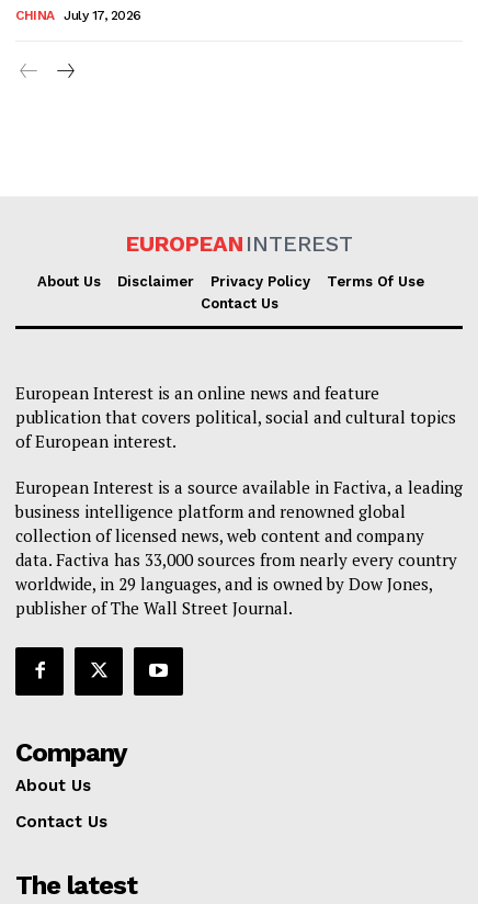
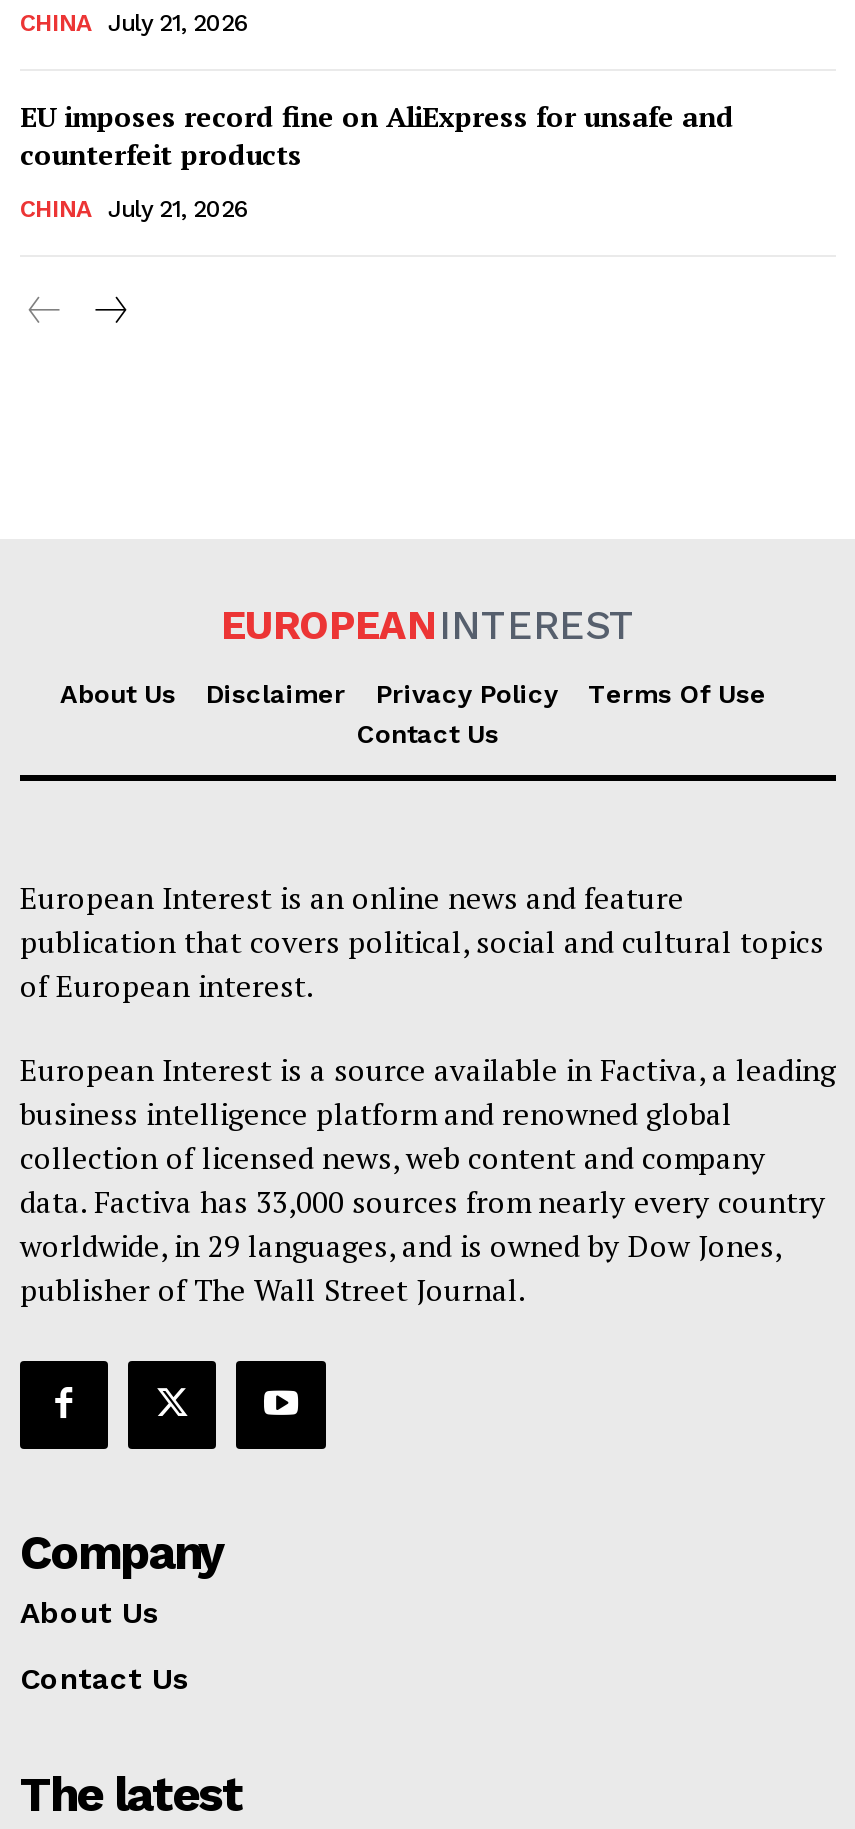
- July 17, 2026
+ July 21, 2026
+ EU imposes record fine on AliExpress for unsafe and
+ counterfeit products
+ CHINA
+ July 21, 2026
